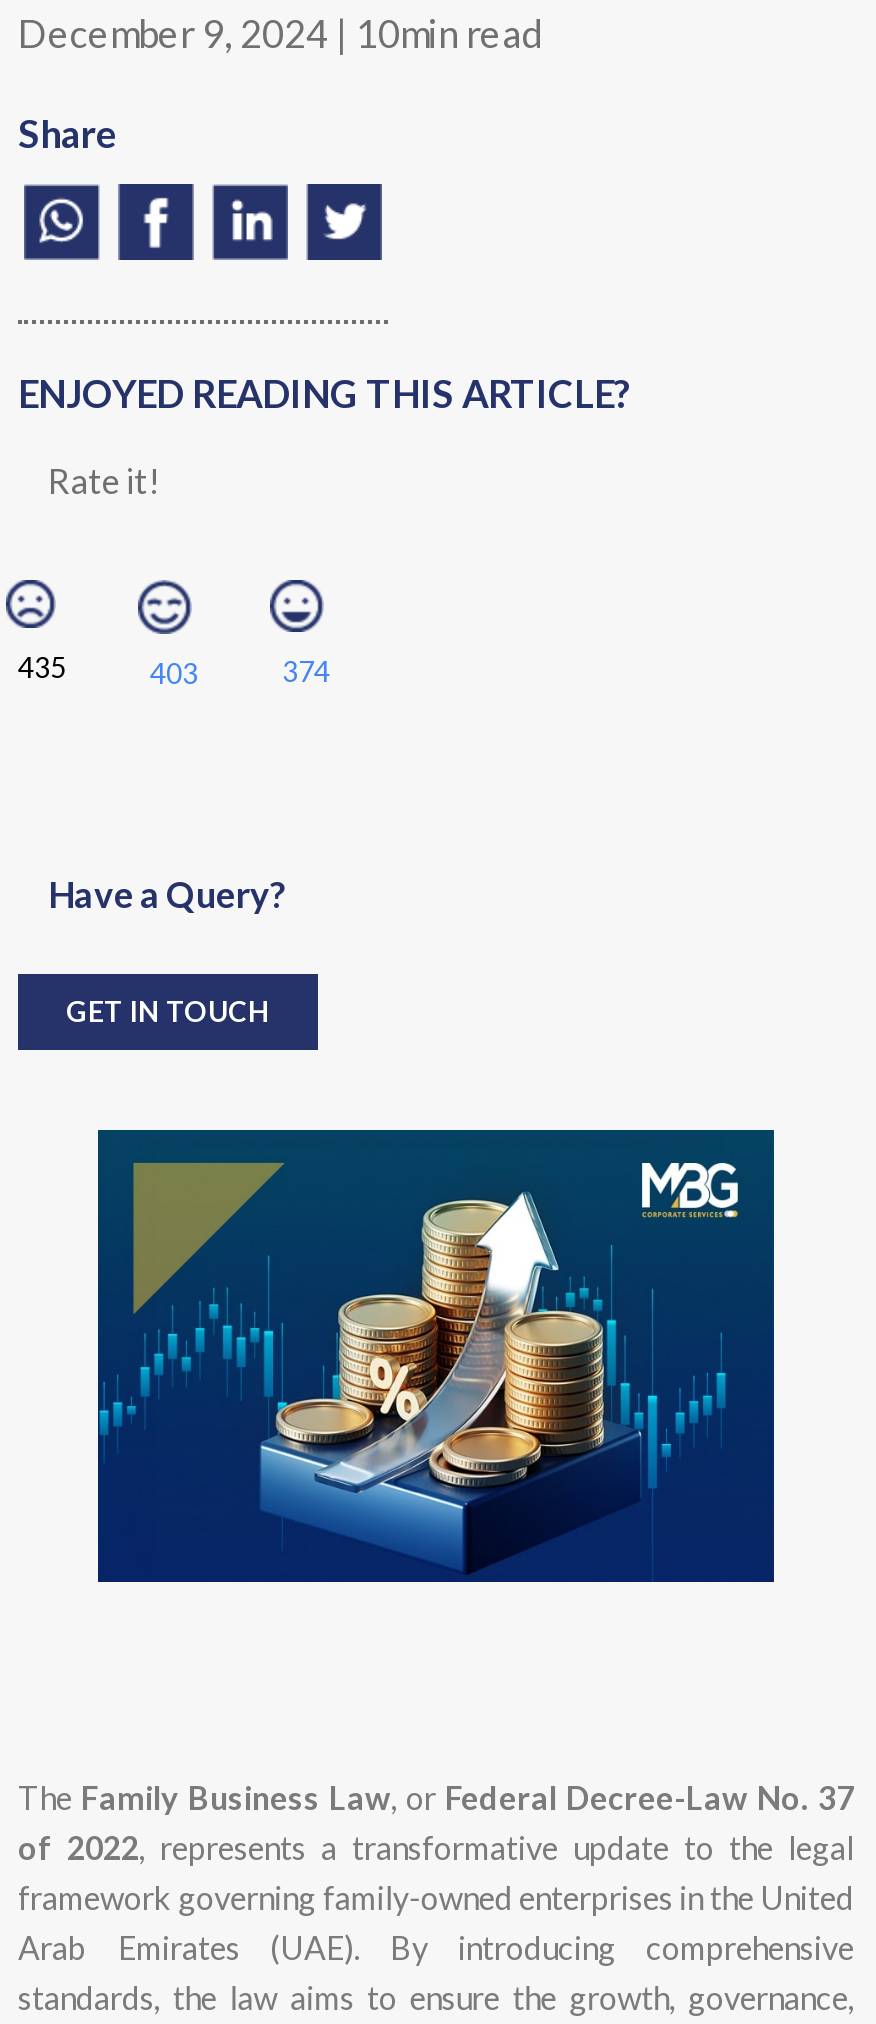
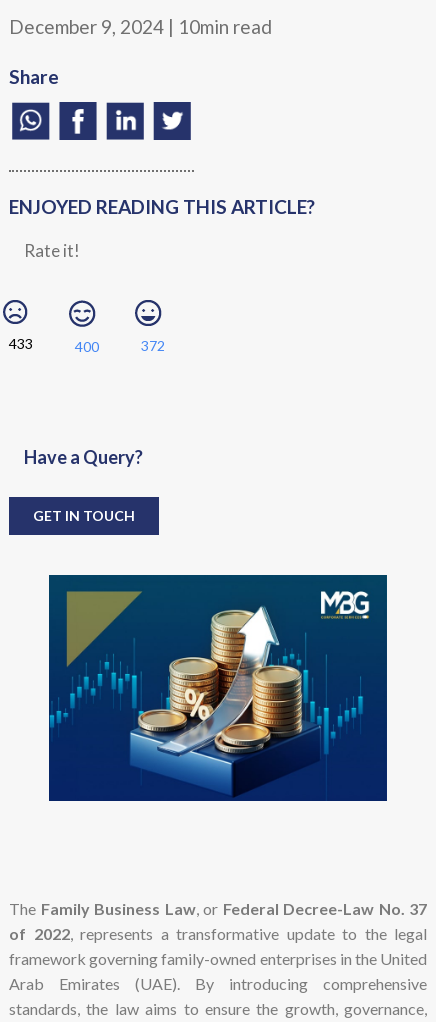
- 435
+ 433

- 403
+ 400

- 374
+ 372
